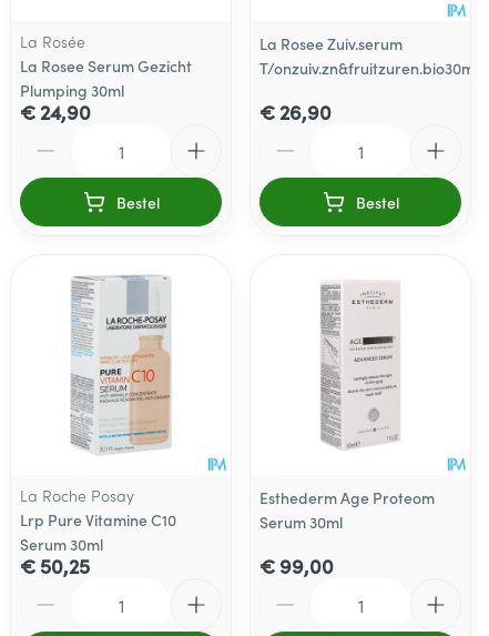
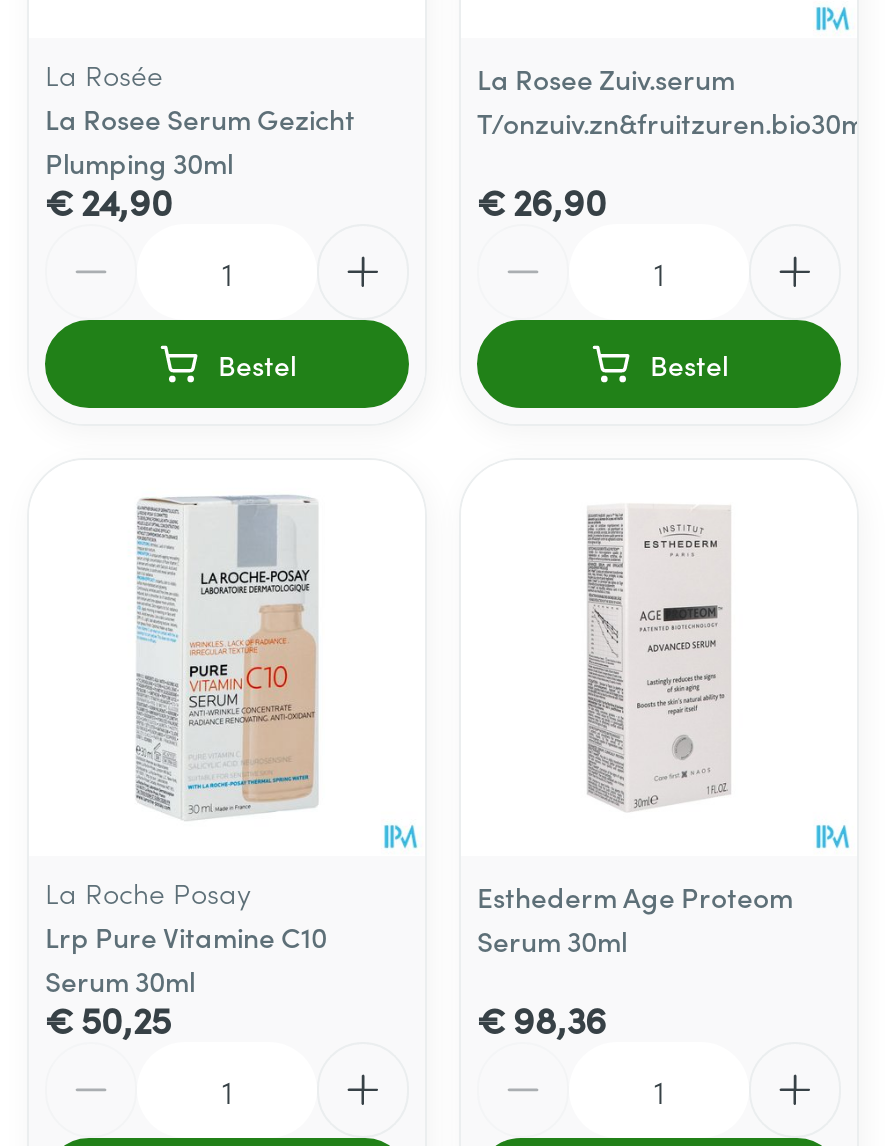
- € 99,00
+ € 98,36
